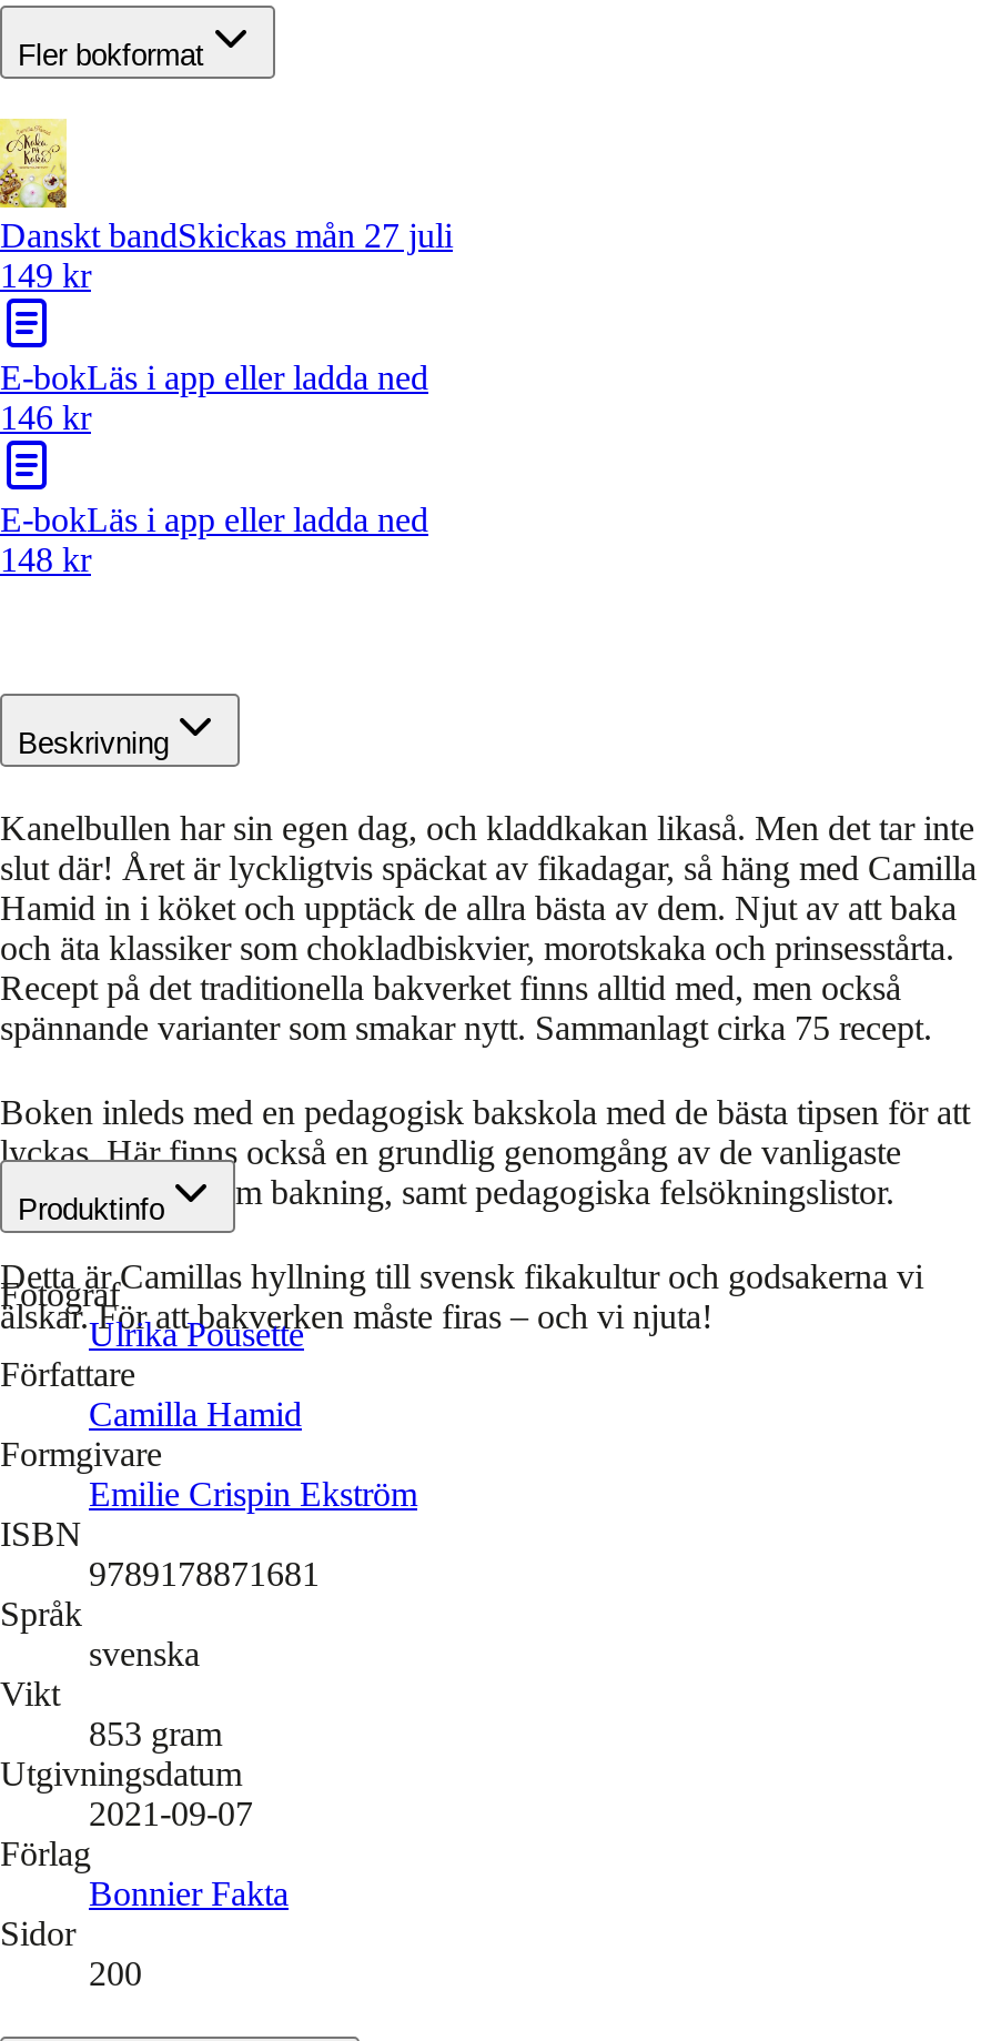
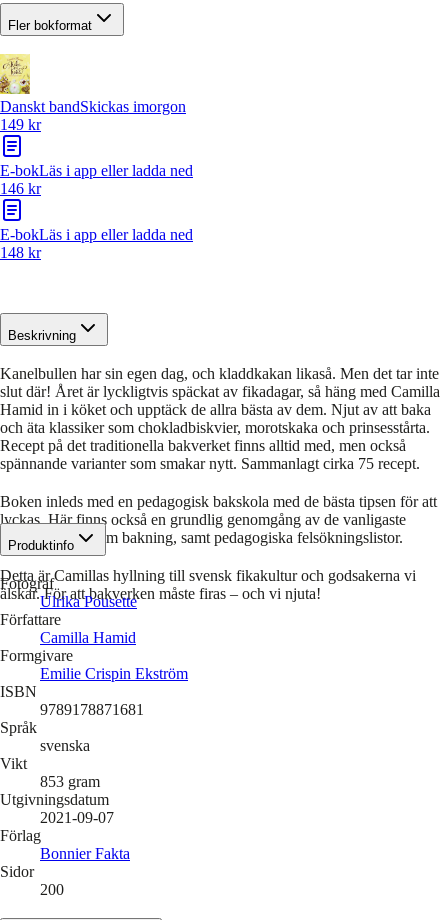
- Danskt bandSkickas mån 27 juli
+ Danskt bandSkickas imorgon
